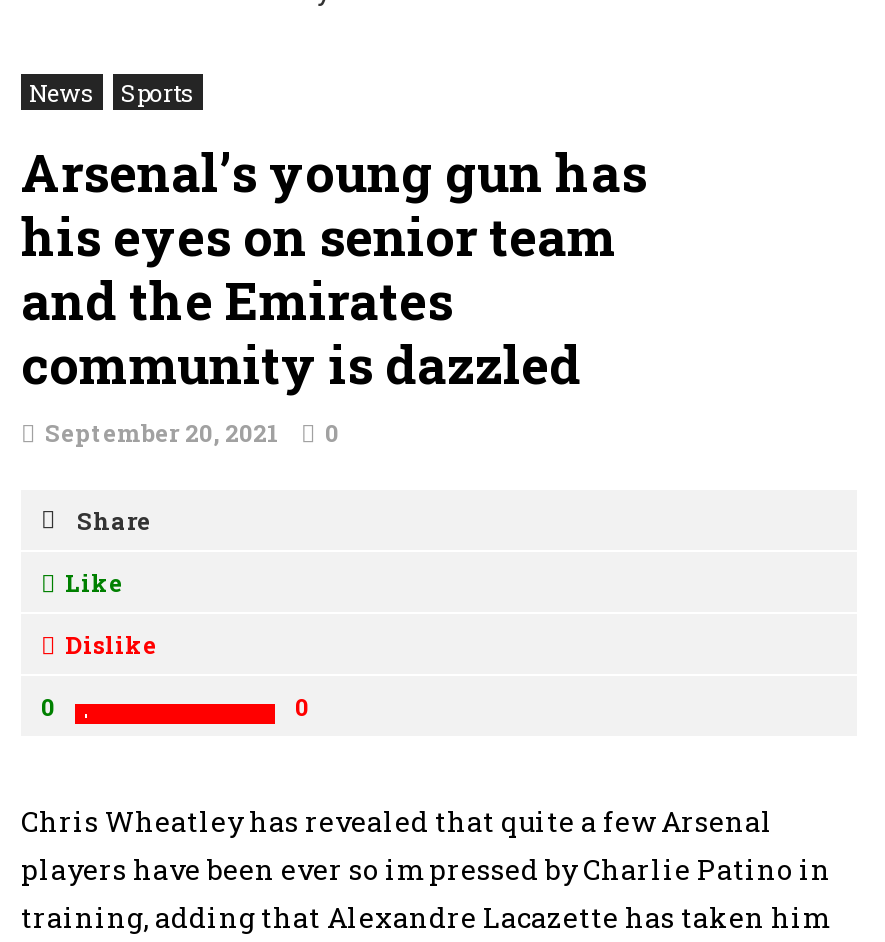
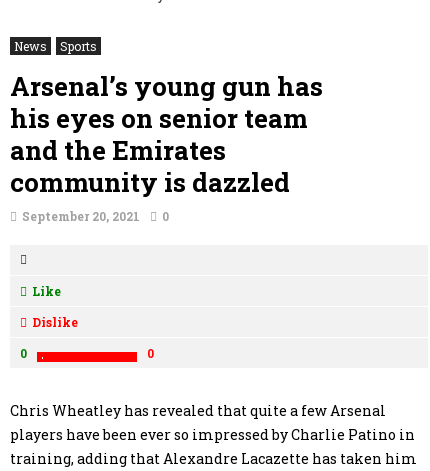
- Share
